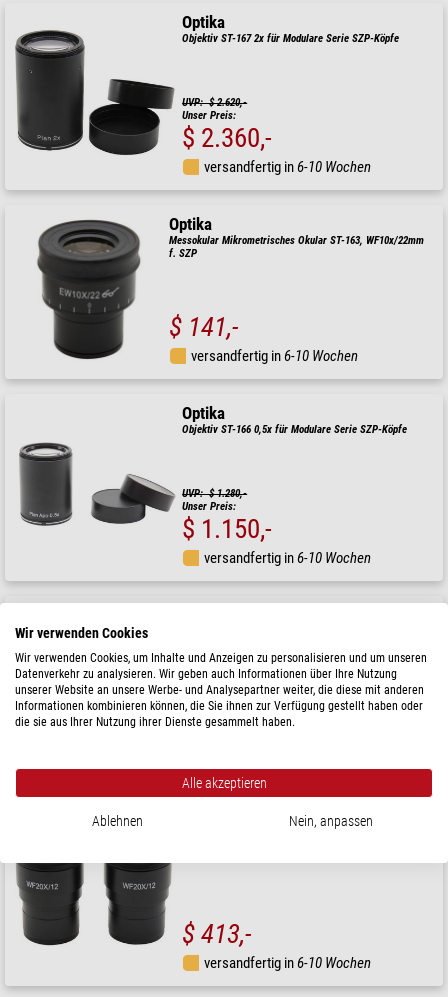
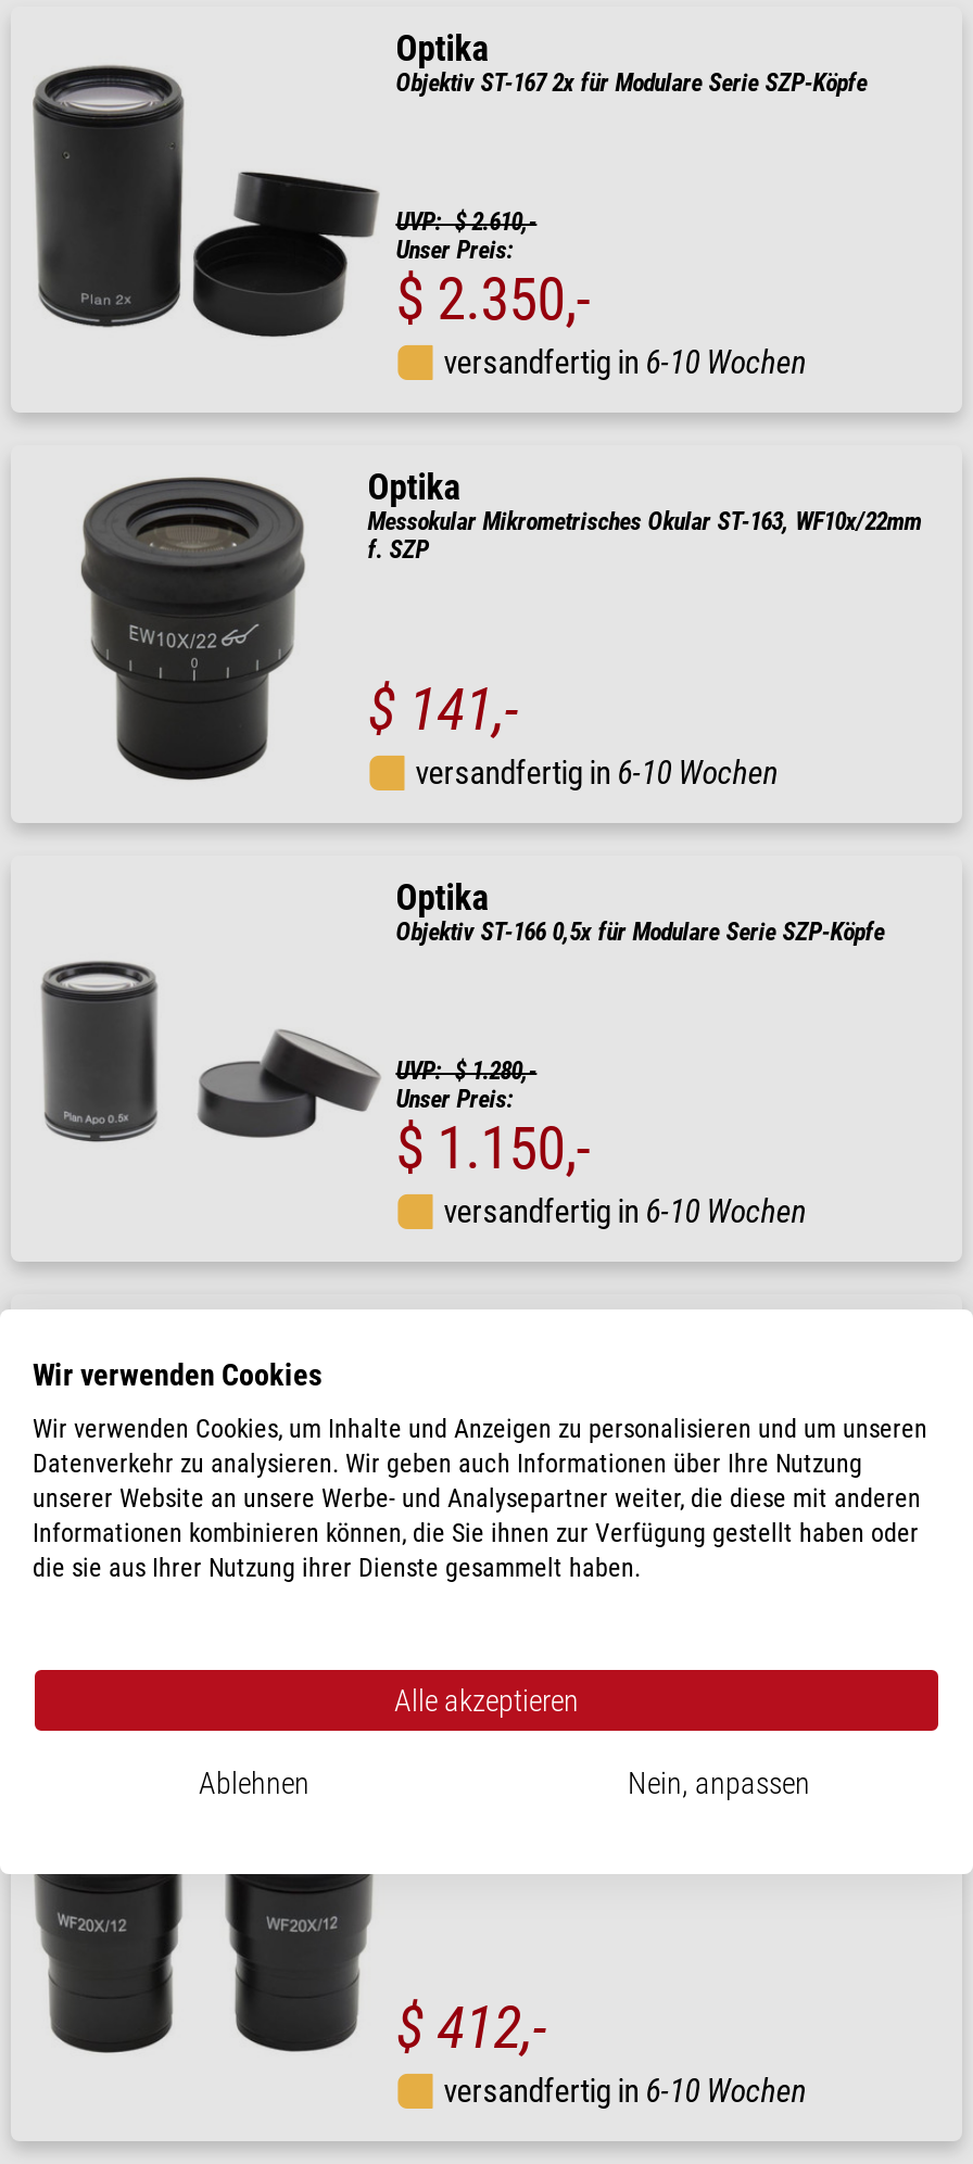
- UVP: $ 2.620,-
+ UVP: $ 2.610,-

- $ 2.360,-
+ $ 2.350,-

- $ 413,-
+ $ 412,-
